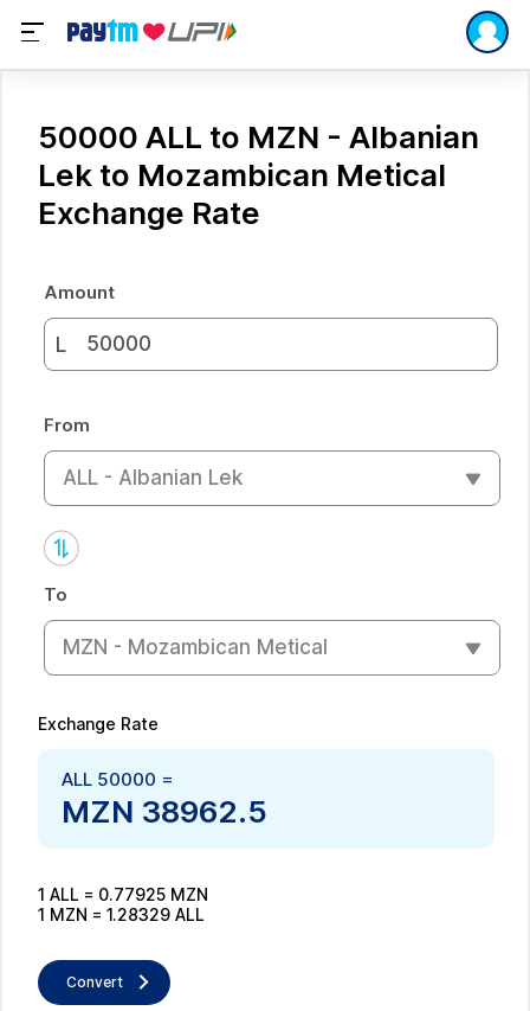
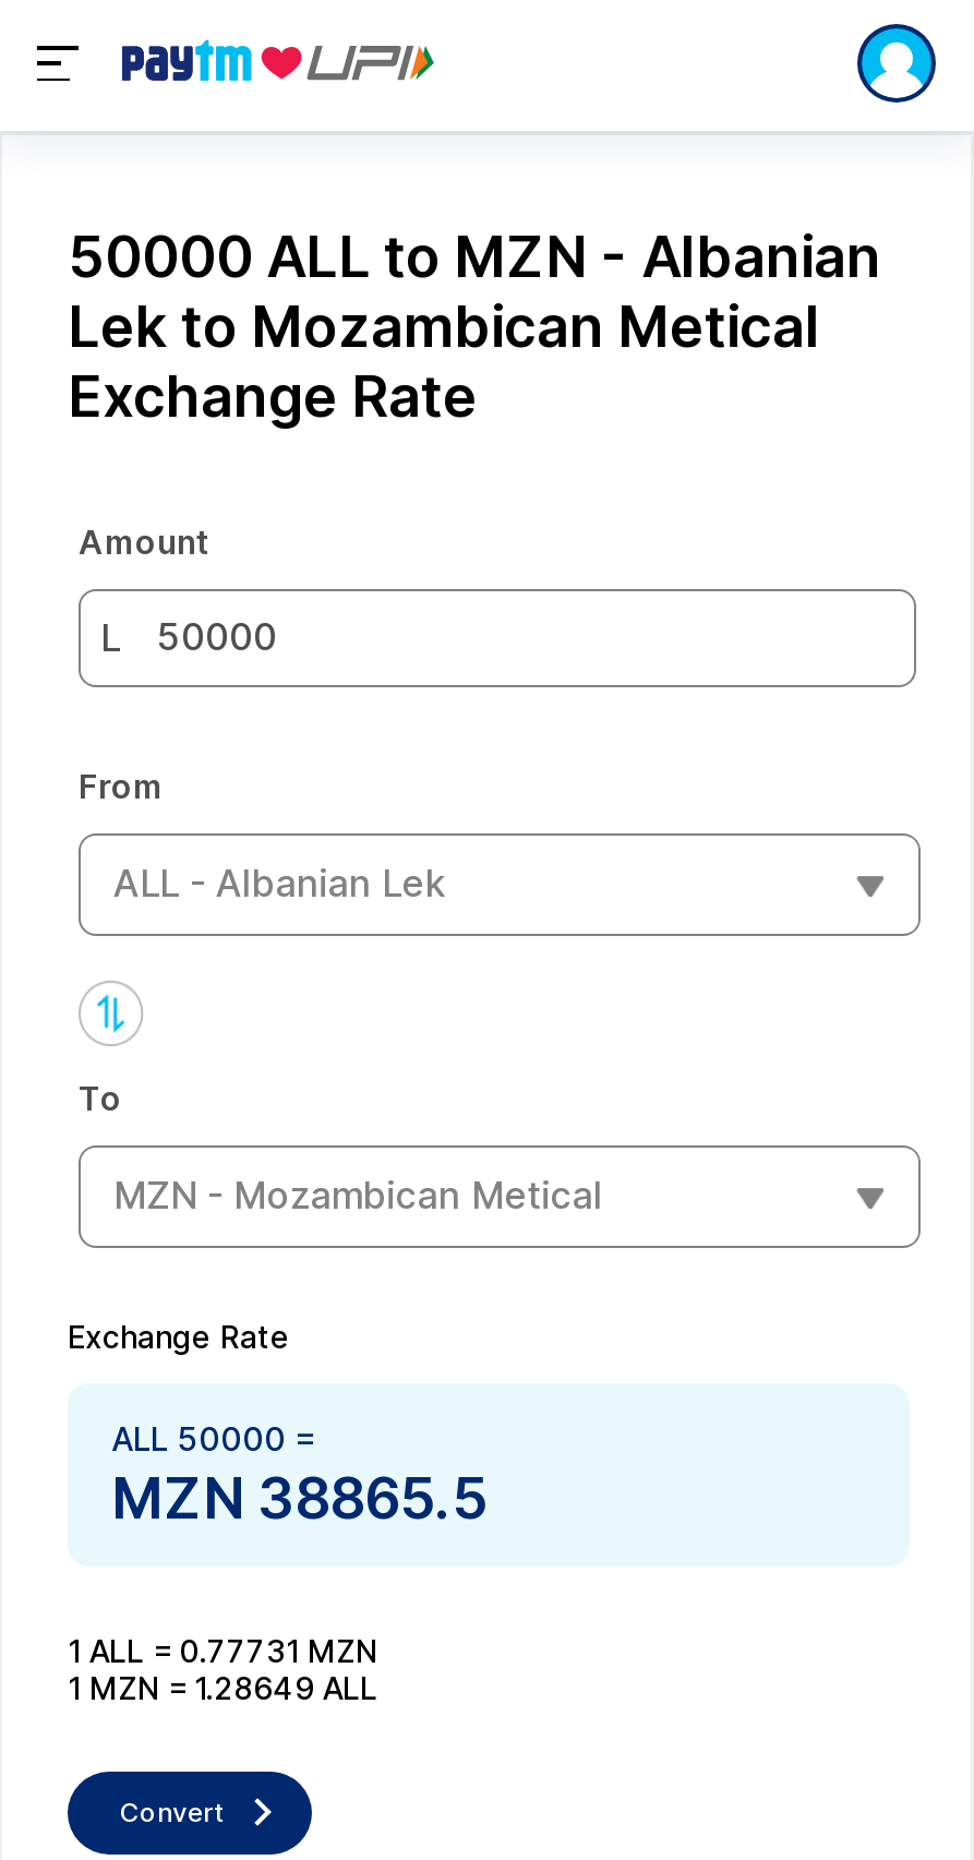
- MZN 38962.5
+ MZN 38865.5

- 1 ALL = 0.77925 MZN
+ 1 ALL = 0.77731 MZN

- 1 MZN = 1.28329 ALL
+ 1 MZN = 1.28649 ALL
